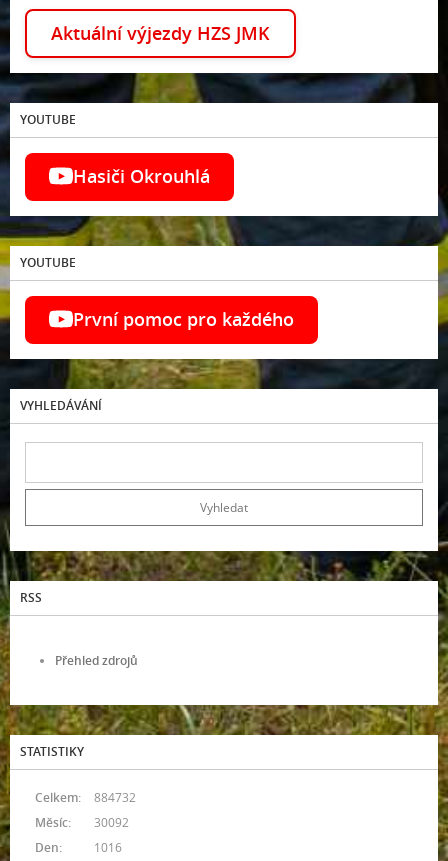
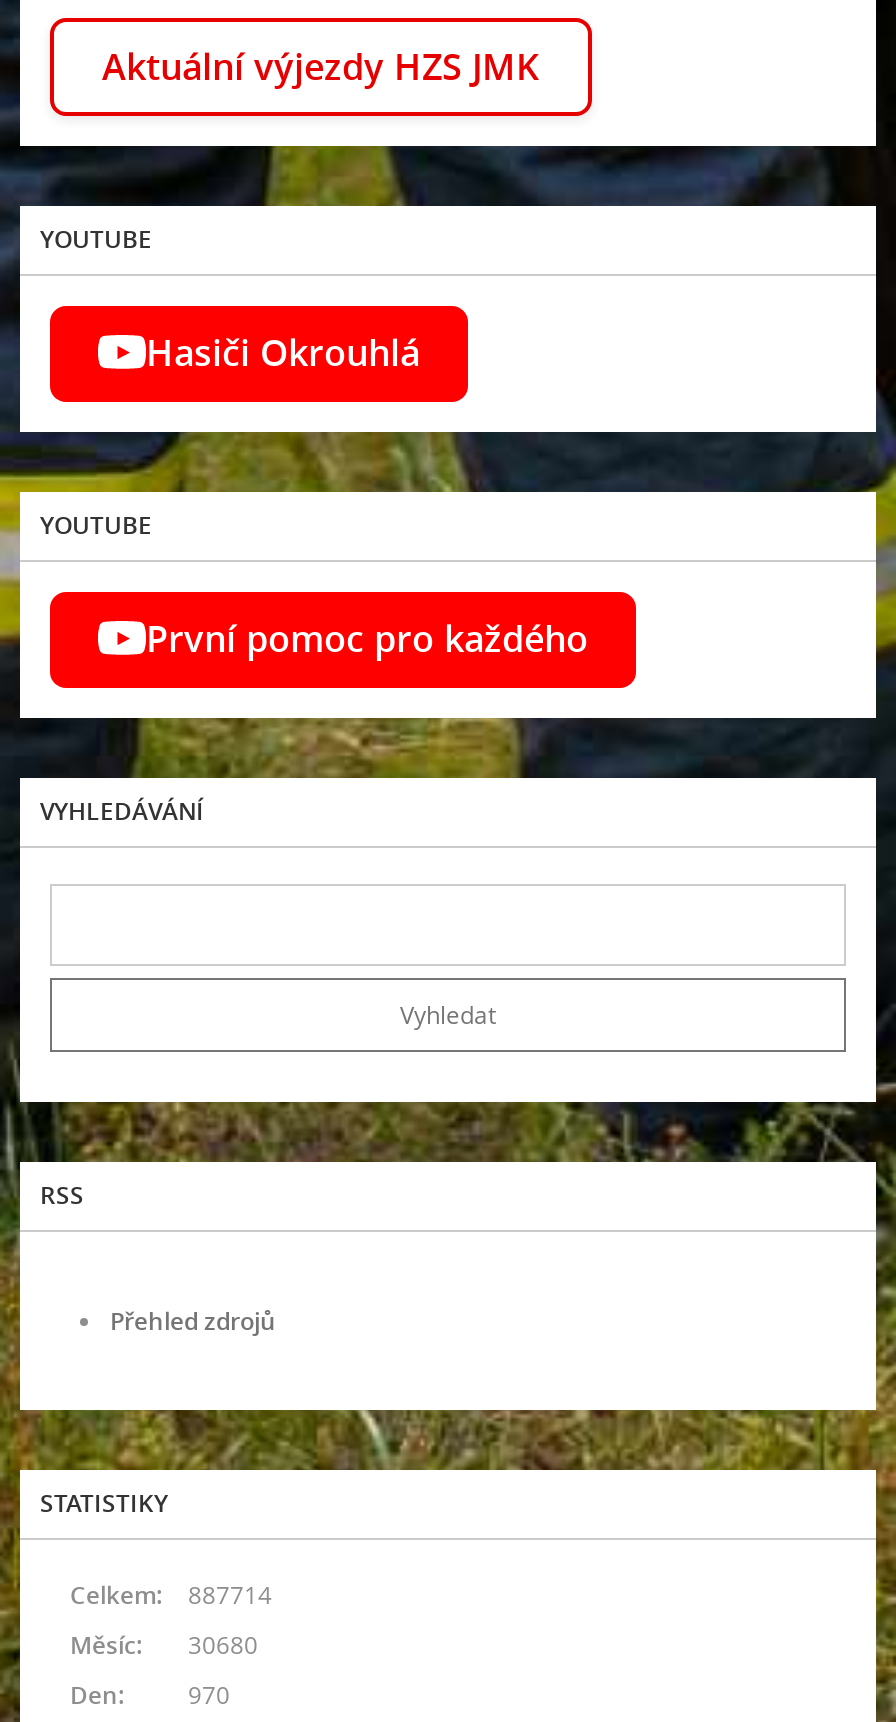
- Celkem: 884732
+ Celkem: 887714

- Měsíc: 30092
+ Měsíc: 30680

- Den: 1016
+ Den: 970
